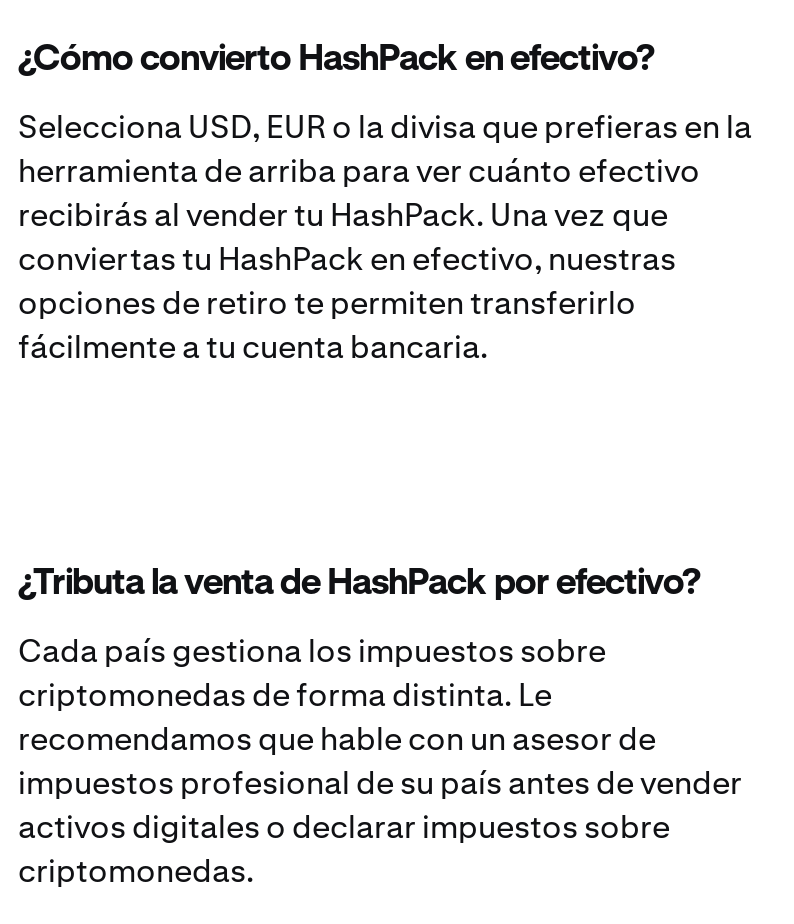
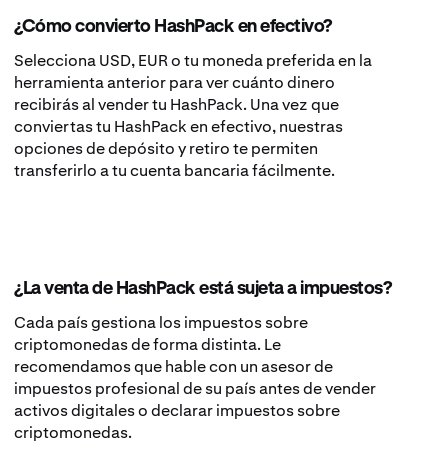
- Selecciona USD, EUR o la divisa que prefieras en la
- herramienta de arriba para ver cuánto efectivo
+ Selecciona USD, EUR o tu moneda preferida en la
+ herramienta anterior para ver cuánto dinero

- opciones de retiro te permiten transferirlo
- fácilmente a tu cuenta bancaria.
+ opciones de depósito y retiro te permiten
+ transferirlo a tu cuenta bancaria fácilmente.

- ¿Tributa la venta de HashPack por efectivo?
+ ¿La venta de HashPack está sujeta a impuestos?
